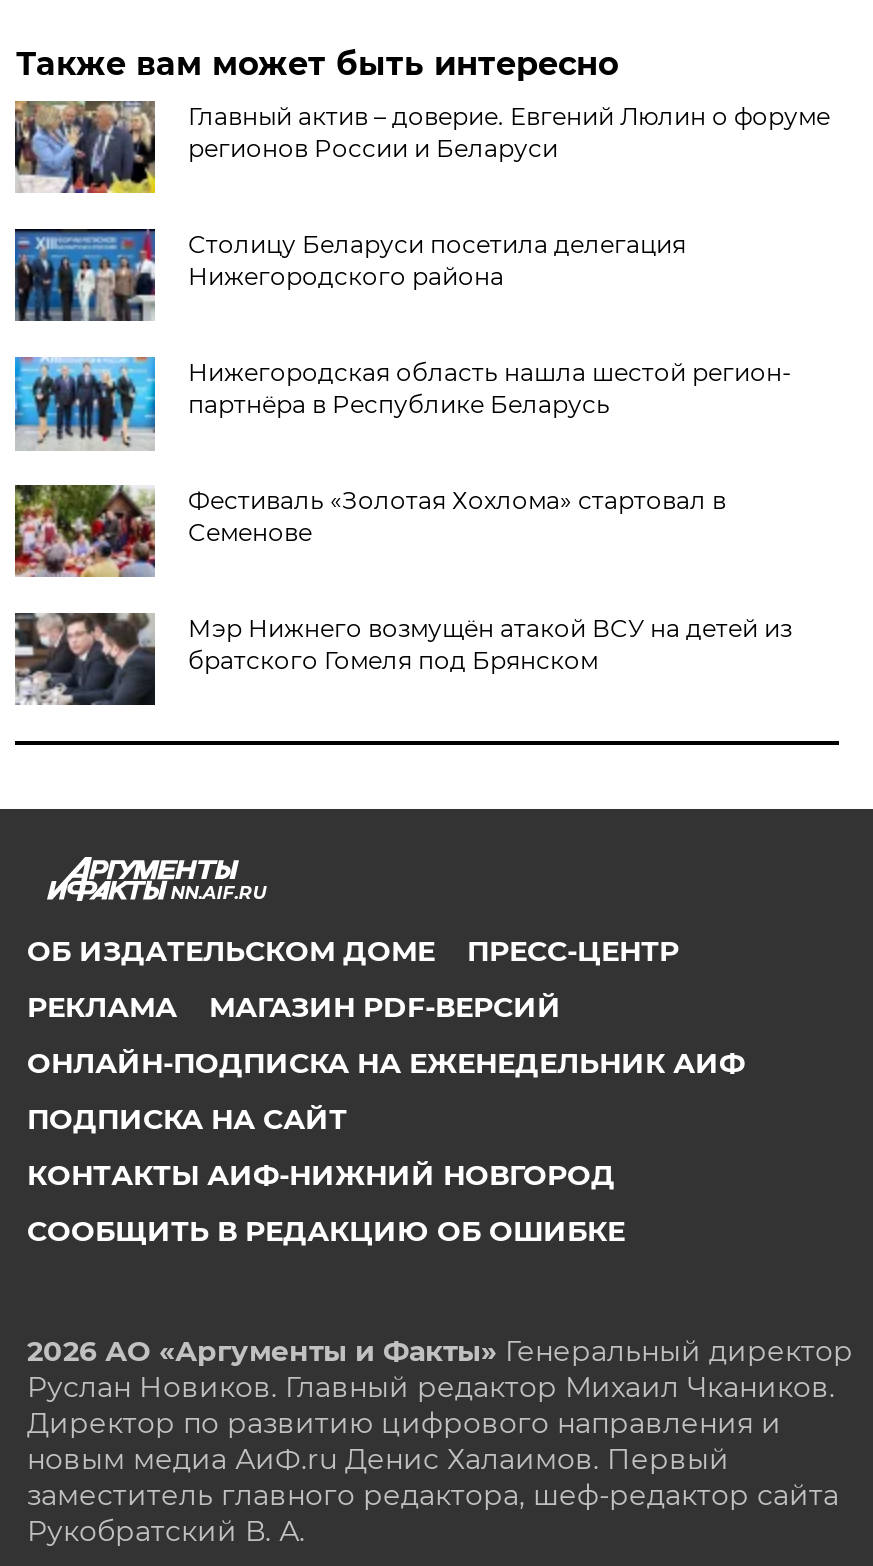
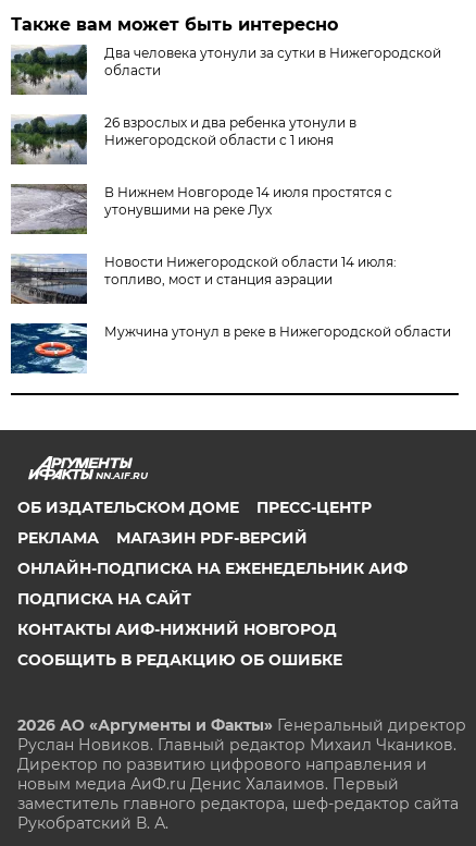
- [image]
- Главный актив – доверие. Евгений Люлин о форуме
- регионов России и Беларуси
+ [image]
+ Два человека утонули за сутки в Нижегородской
+ области

- [image]
- Столицу Беларуси посетила делегация
- Нижегородского района
+ [image]
+ 26 взрослых и два ребенка утонули в
+ Нижегородской области с 1 июня

- [image]
- Нижегородская область нашла шестой регион-
- партнёра в Республике Беларусь
+ [image]
+ В Нижнем Новгороде 14 июля простятся с
+ утонувшими на реке Лух

- [image]
- Фестиваль «Золотая Хохлома» стартовал в
- Семенове
+ [image]
+ Новости Нижегородской области 14 июля:
+ топливо, мост и станция аэрации

- [image]
- Мэр Нижнего возмущён атакой ВСУ на детей из
- братского Гомеля под Брянском
+ [image]
+ Мужчина утонул в реке в Нижегородской области
